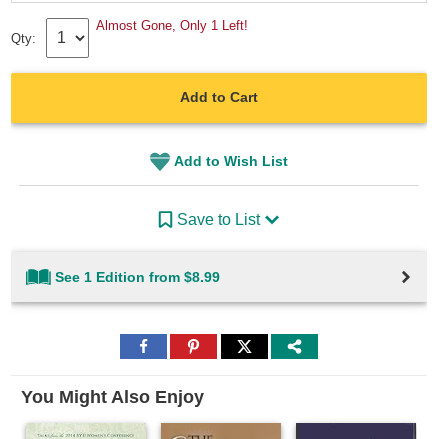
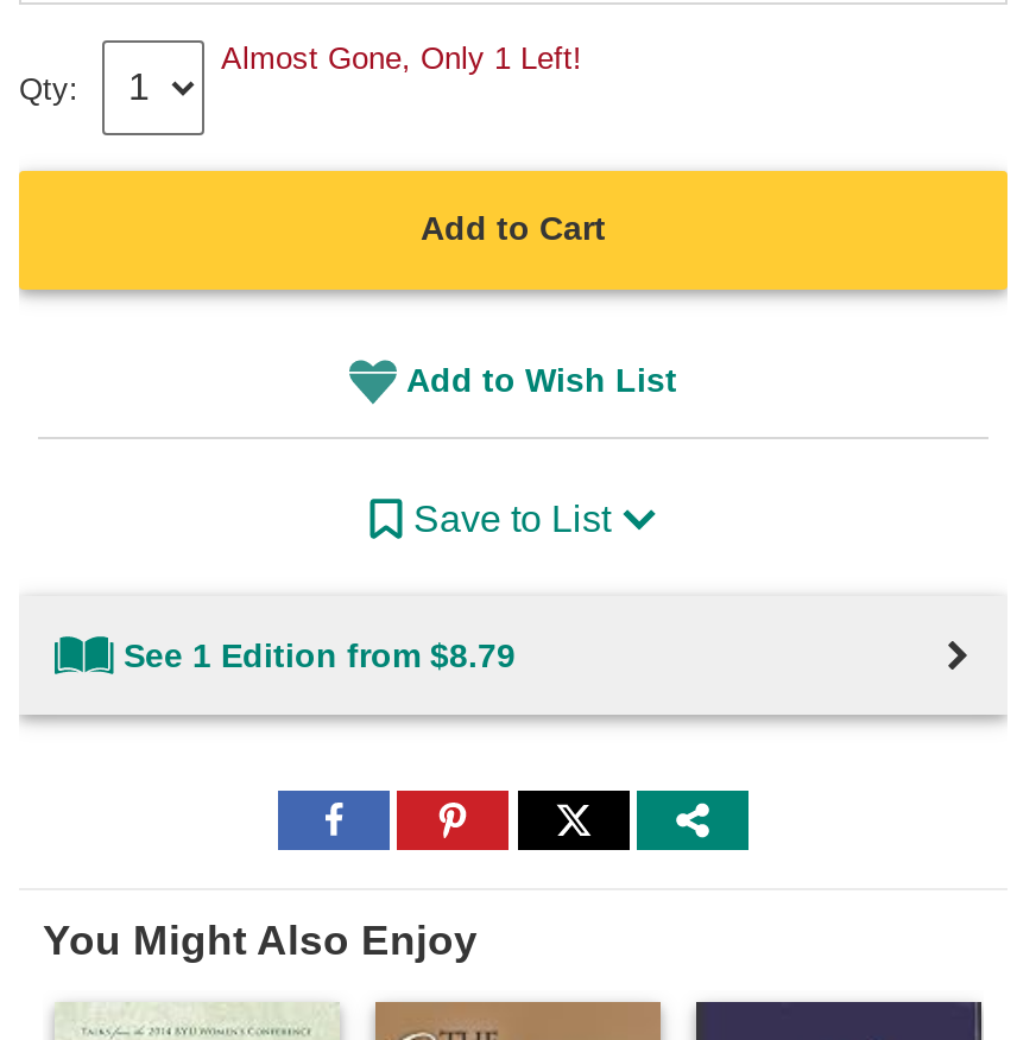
- See 1 Edition from $8.99
+ See 1 Edition from $8.79
